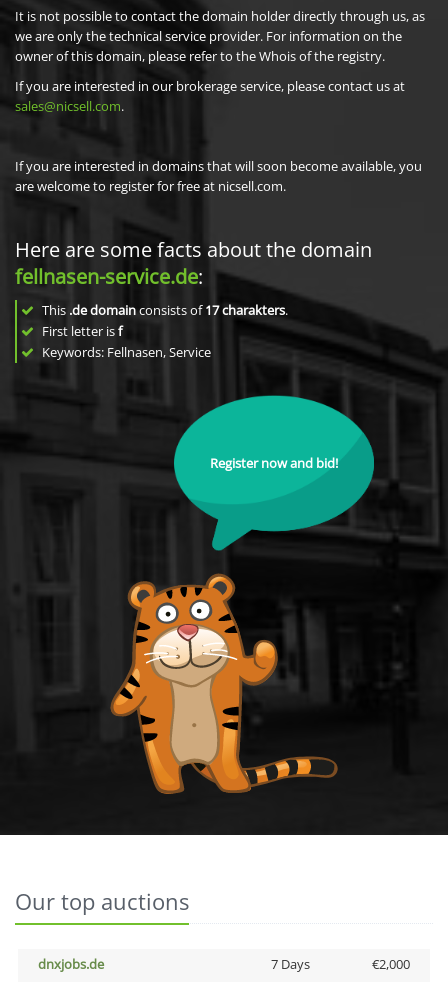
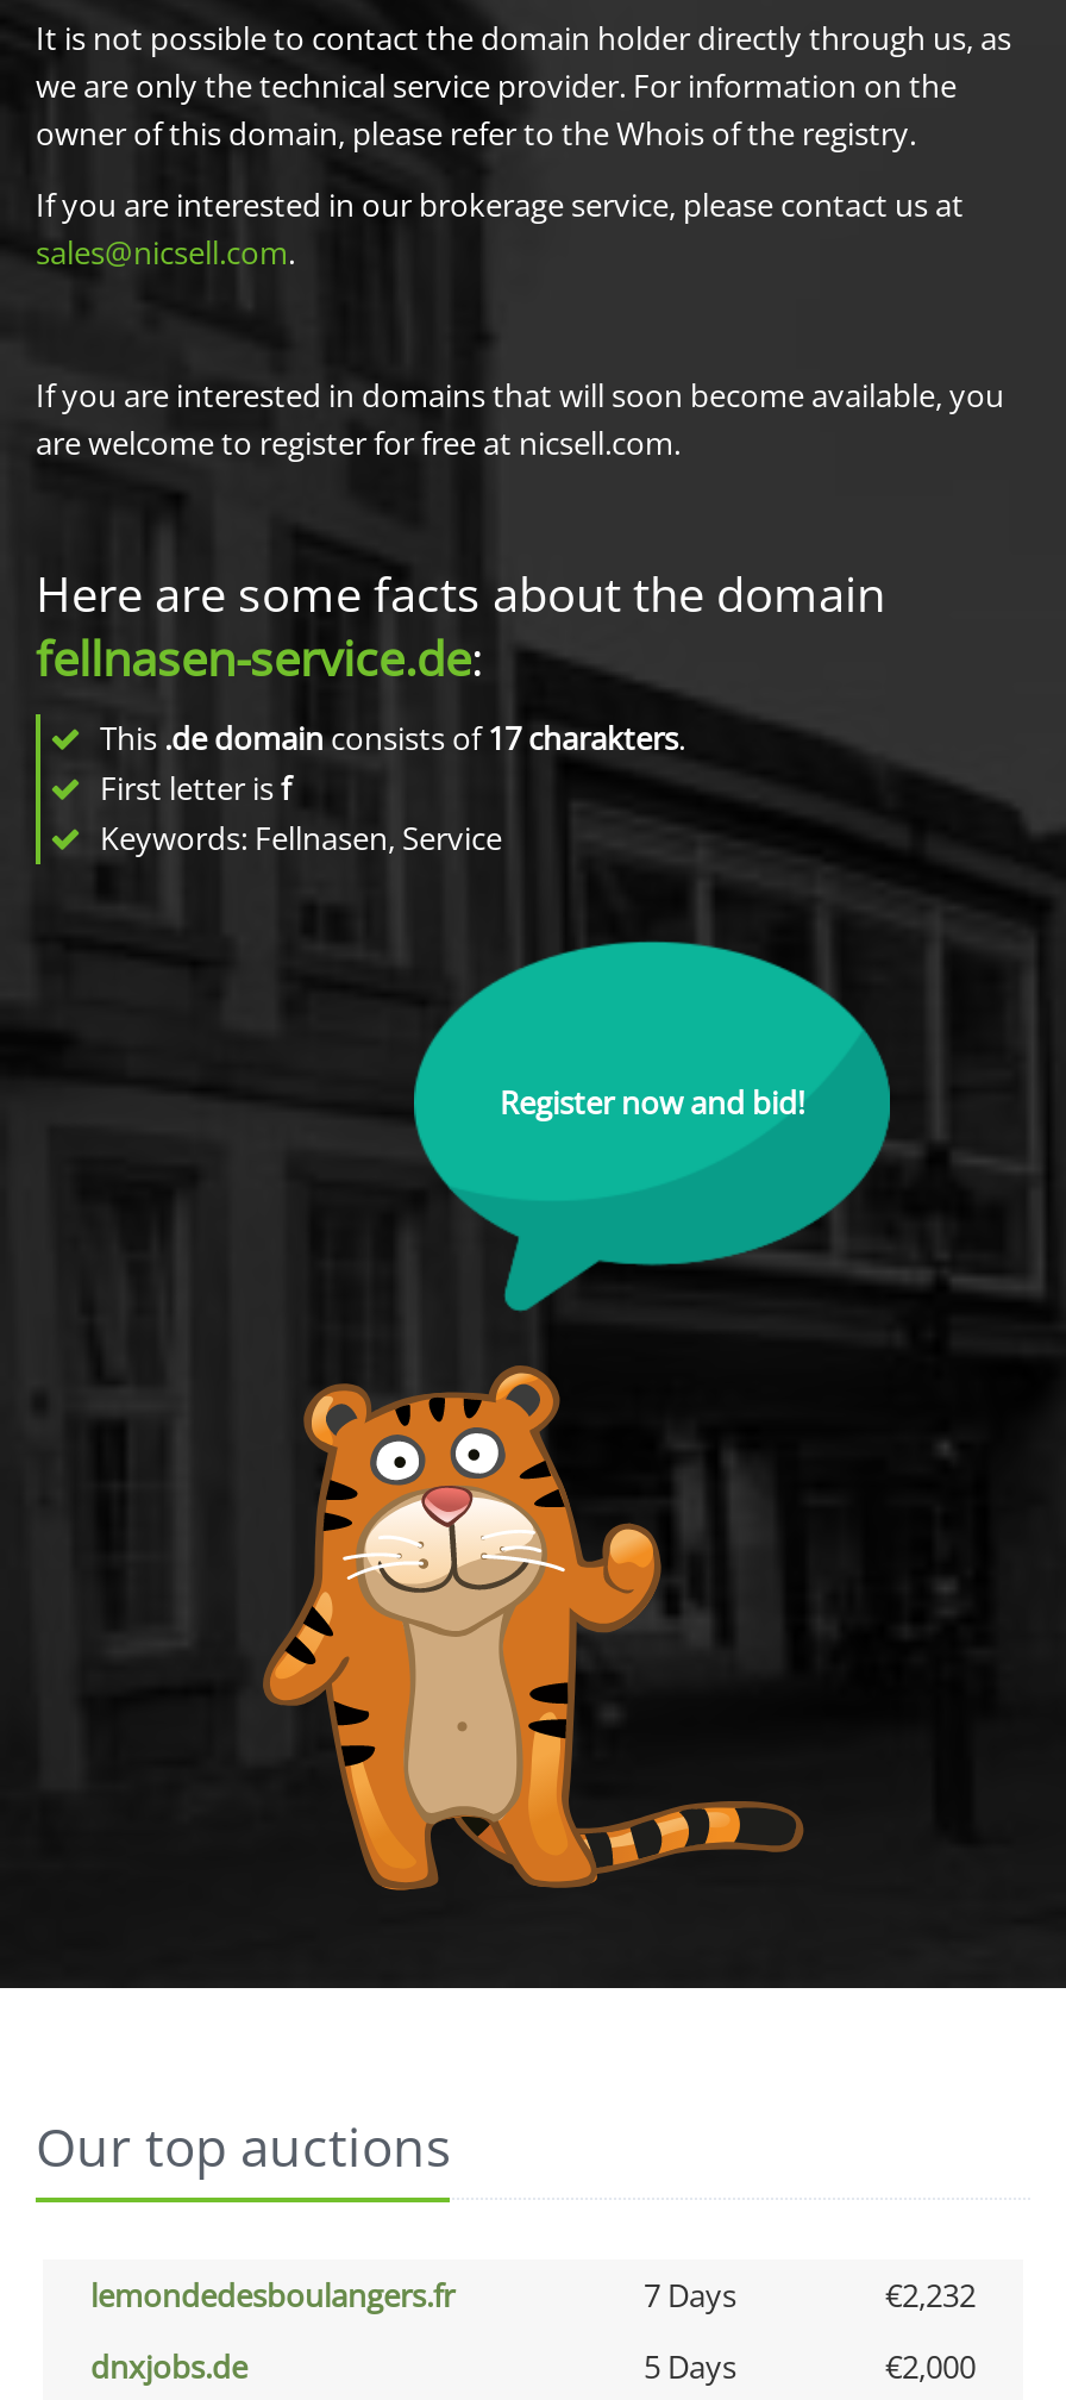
+ lemondedesboulangers.fr
+ 7 Days
+ €2,232

- 7 Days
+ 5 Days
